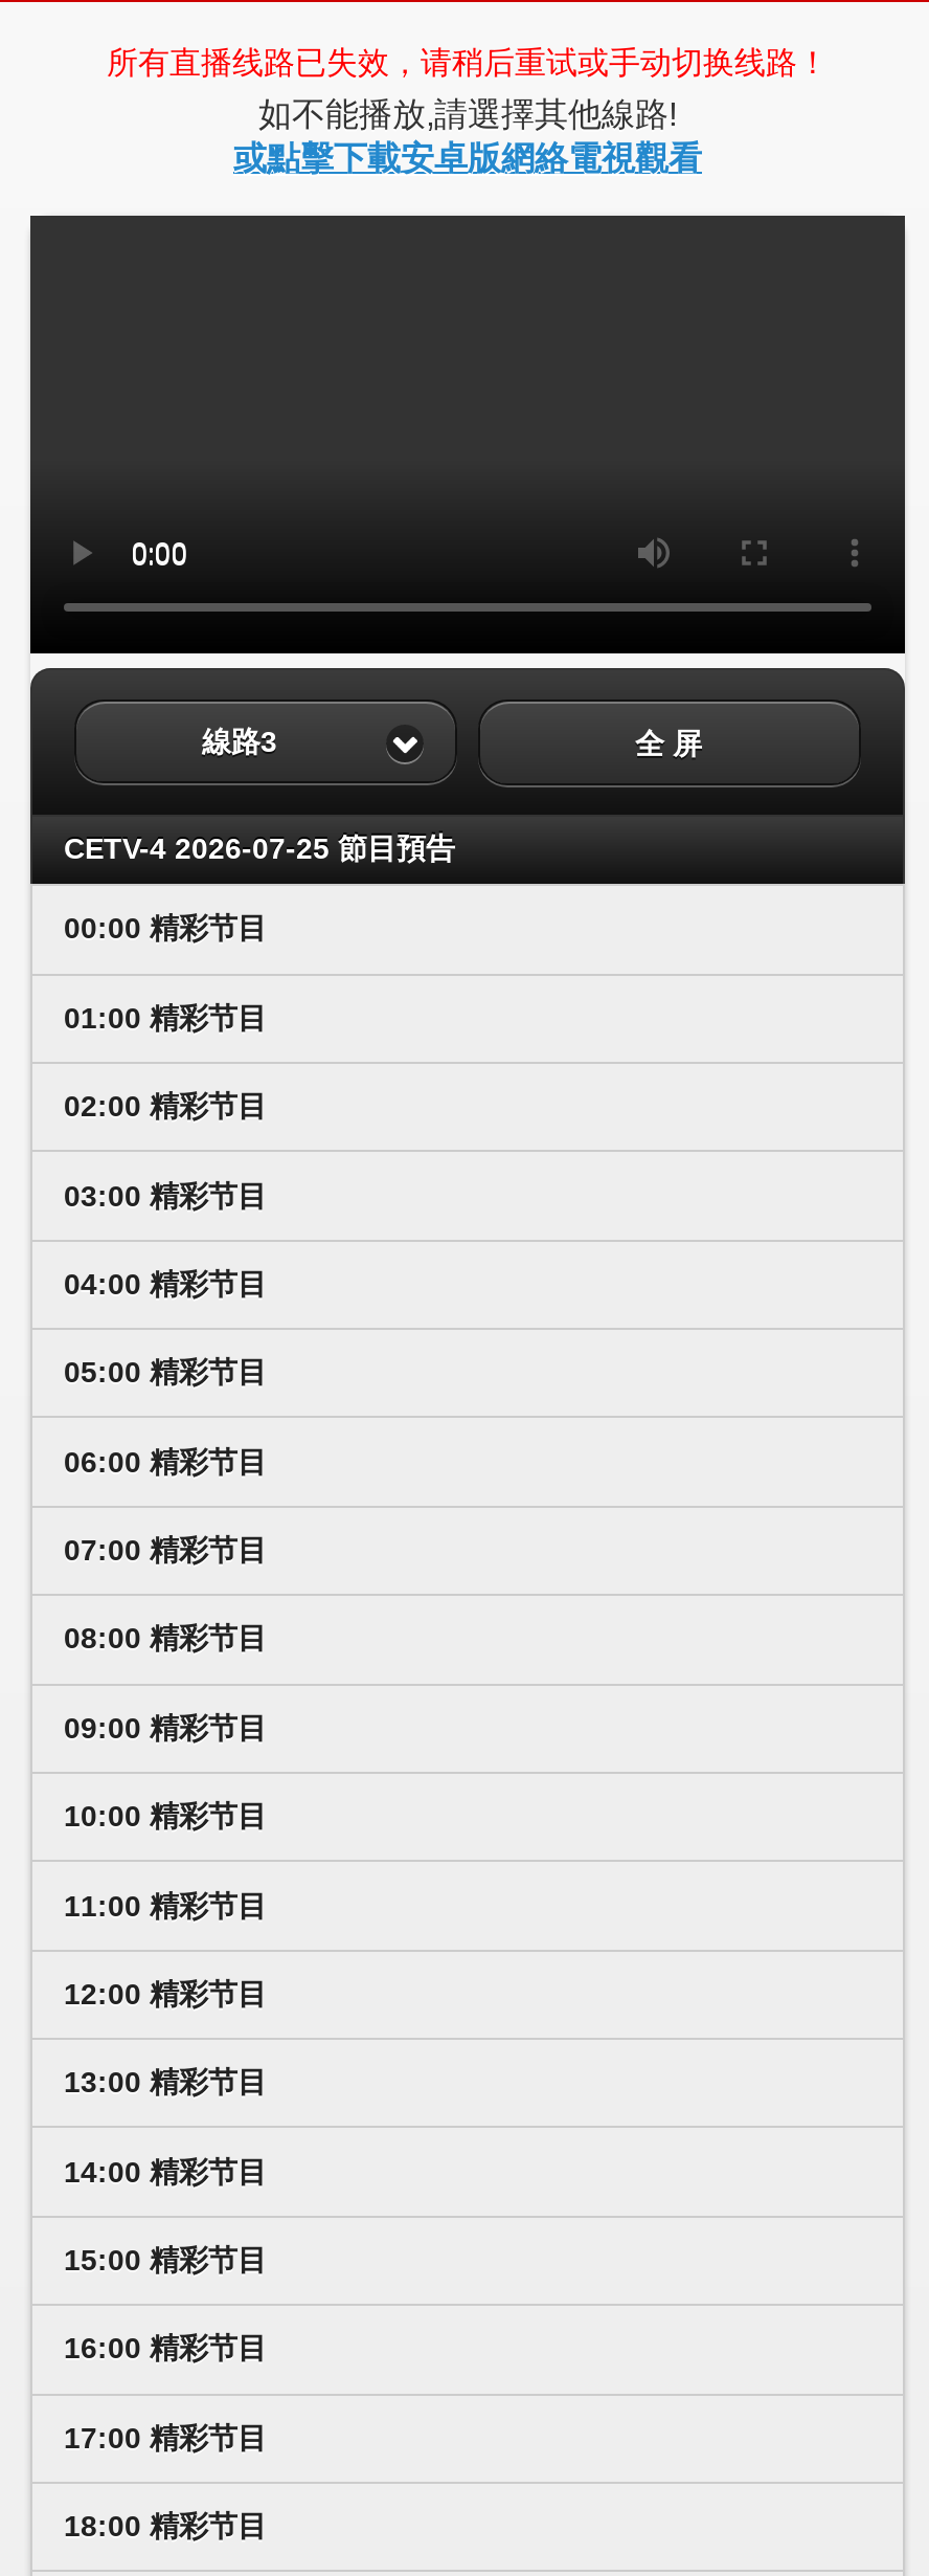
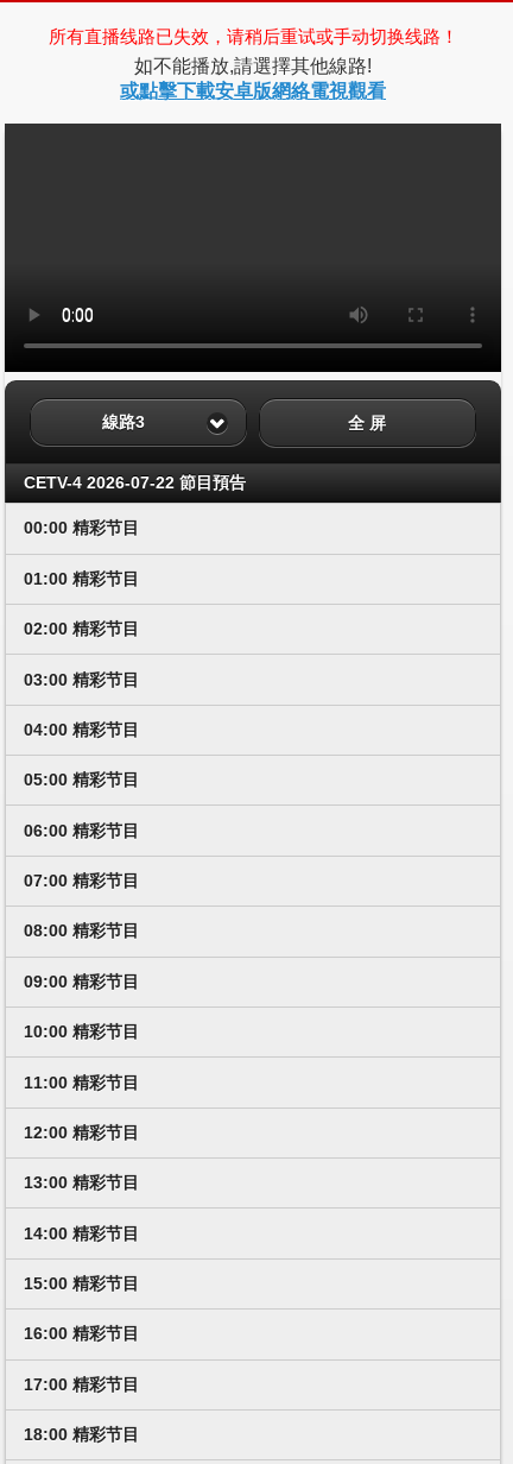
- CETV-4 2026-07-25 節目預告
+ CETV-4 2026-07-22 節目預告
